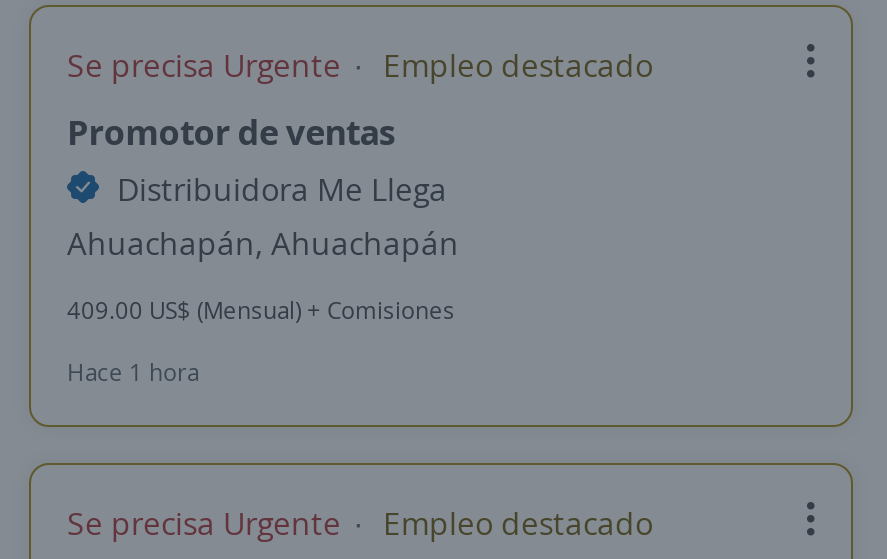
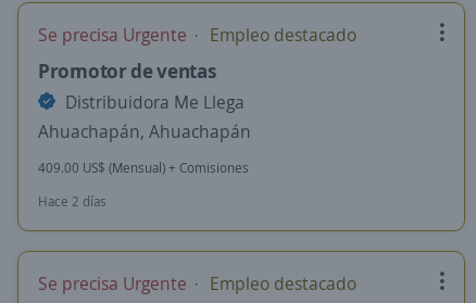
- Hace 1 hora
+ Hace 2 días
